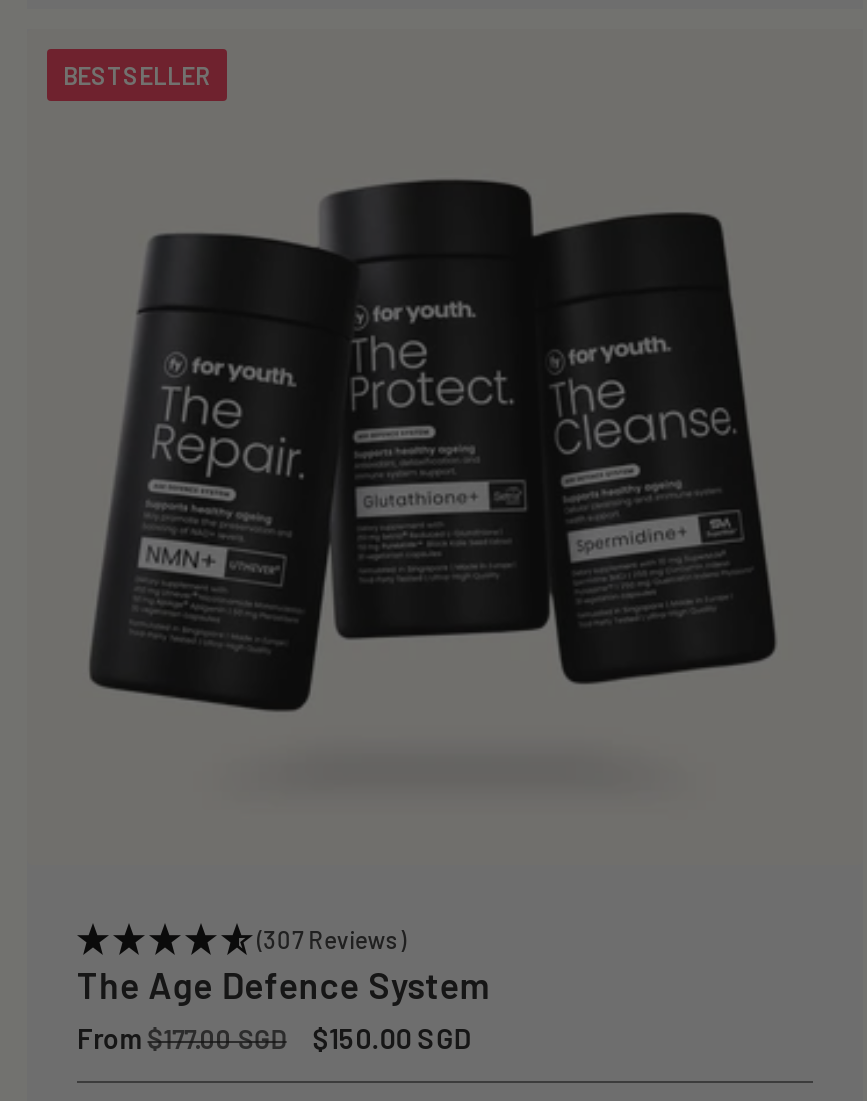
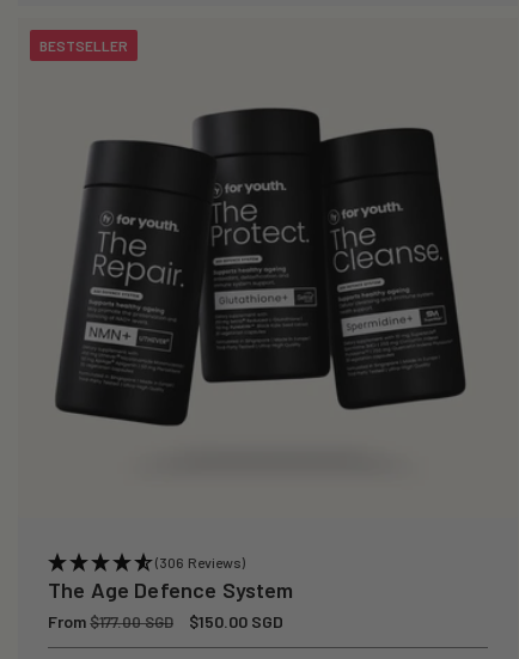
- (307 Reviews)
+ (306 Reviews)
